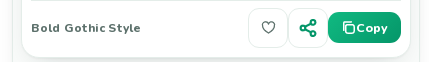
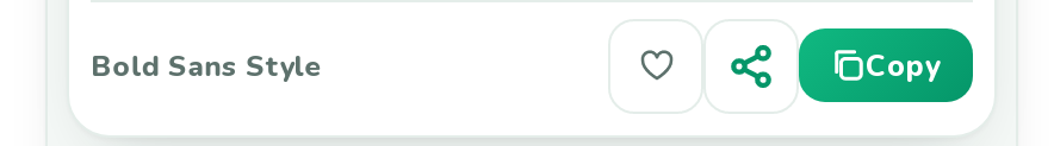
- Bold Gothic Style
+ Bold Sans Style
